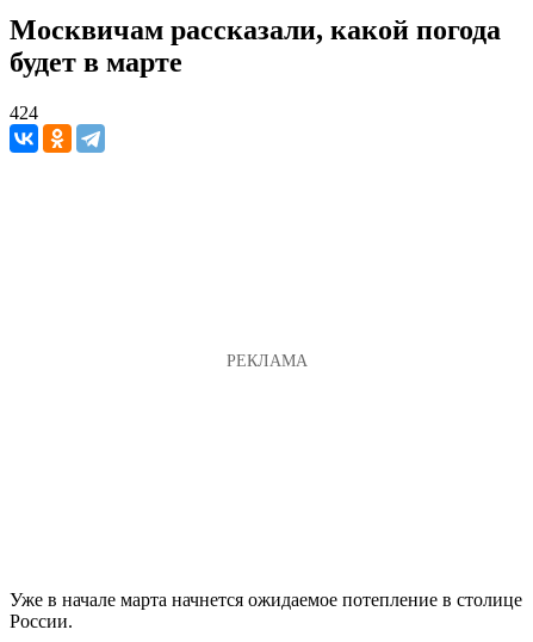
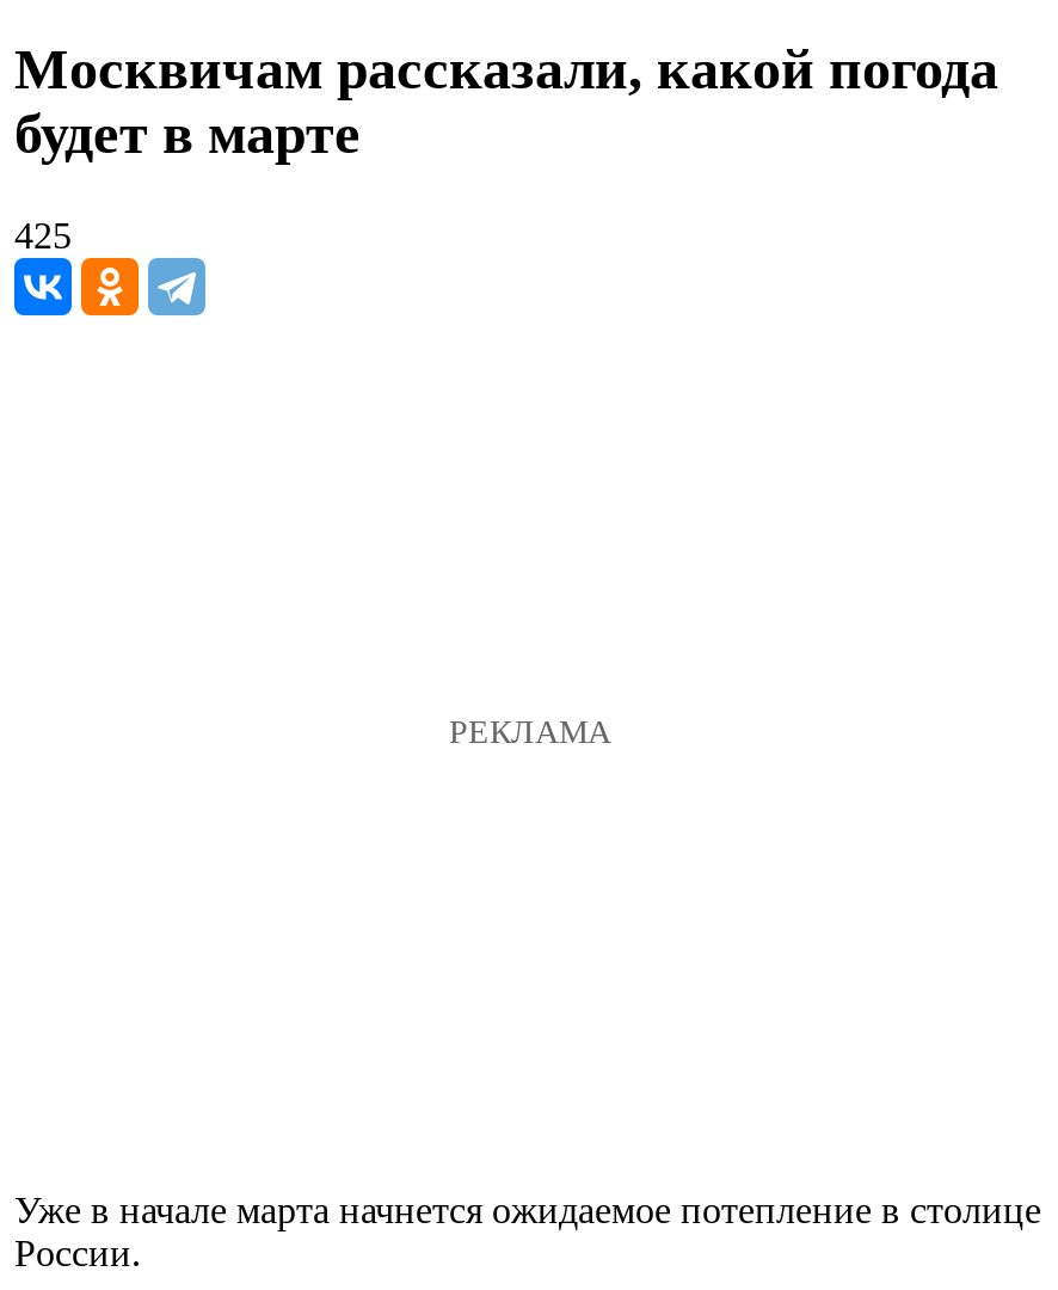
- 424
+ 425
